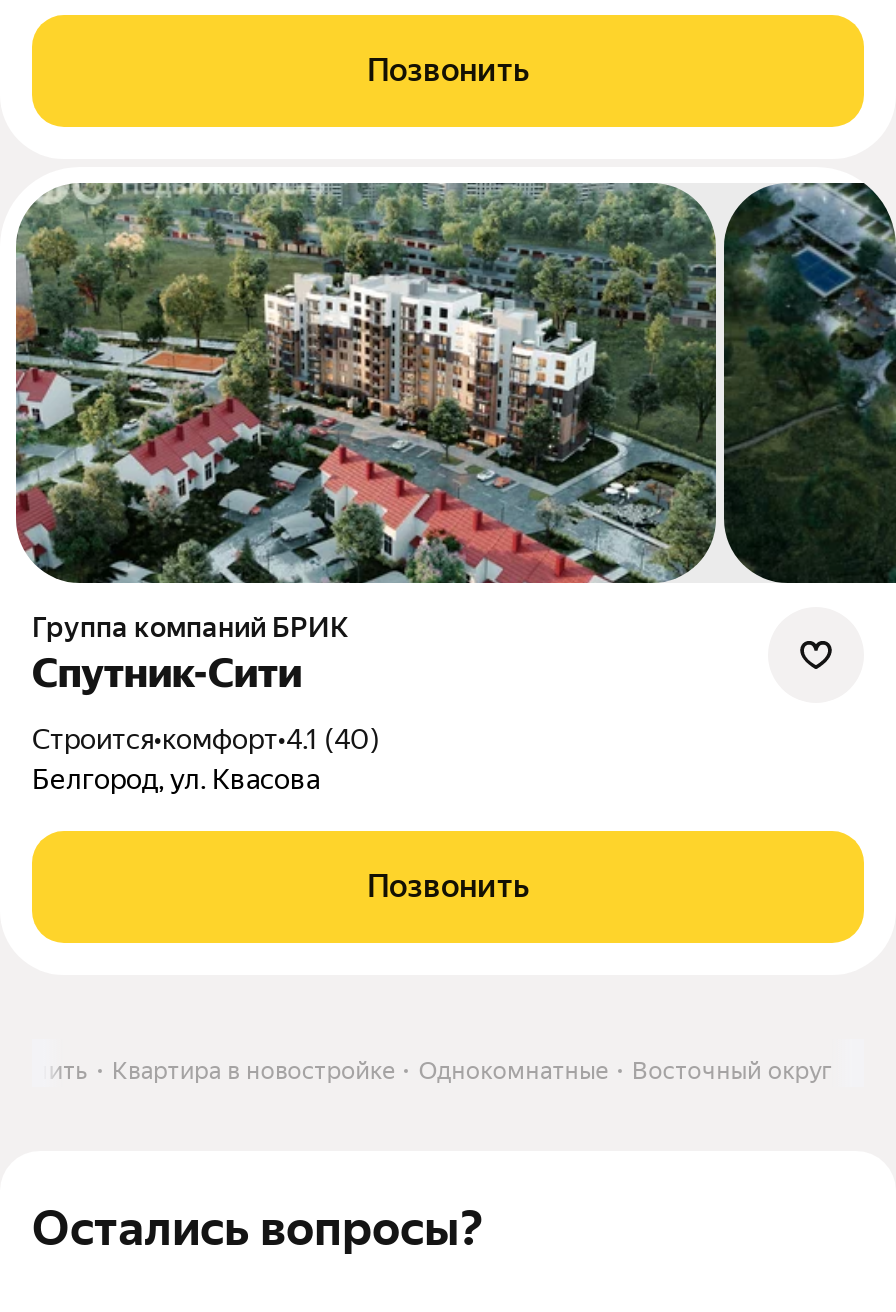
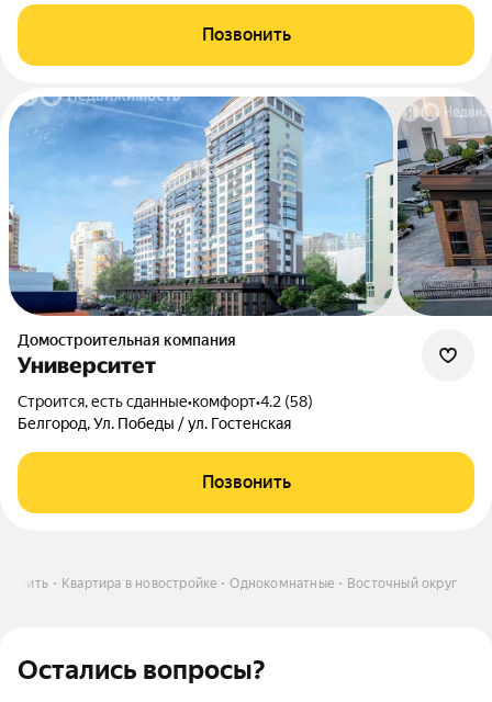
- [image]
- Группа компаний БРИК
- Спутник-Сити
+ [image]
+ Домостроительная компания
+ Университет

- Строится•комфорт•4.1 (40)
- Белгород, ул. Квасова
+ Строится, есть сданные•комфорт•4.2 (58)
+ Белгород, Ул. Победы / ул. Гостенская
